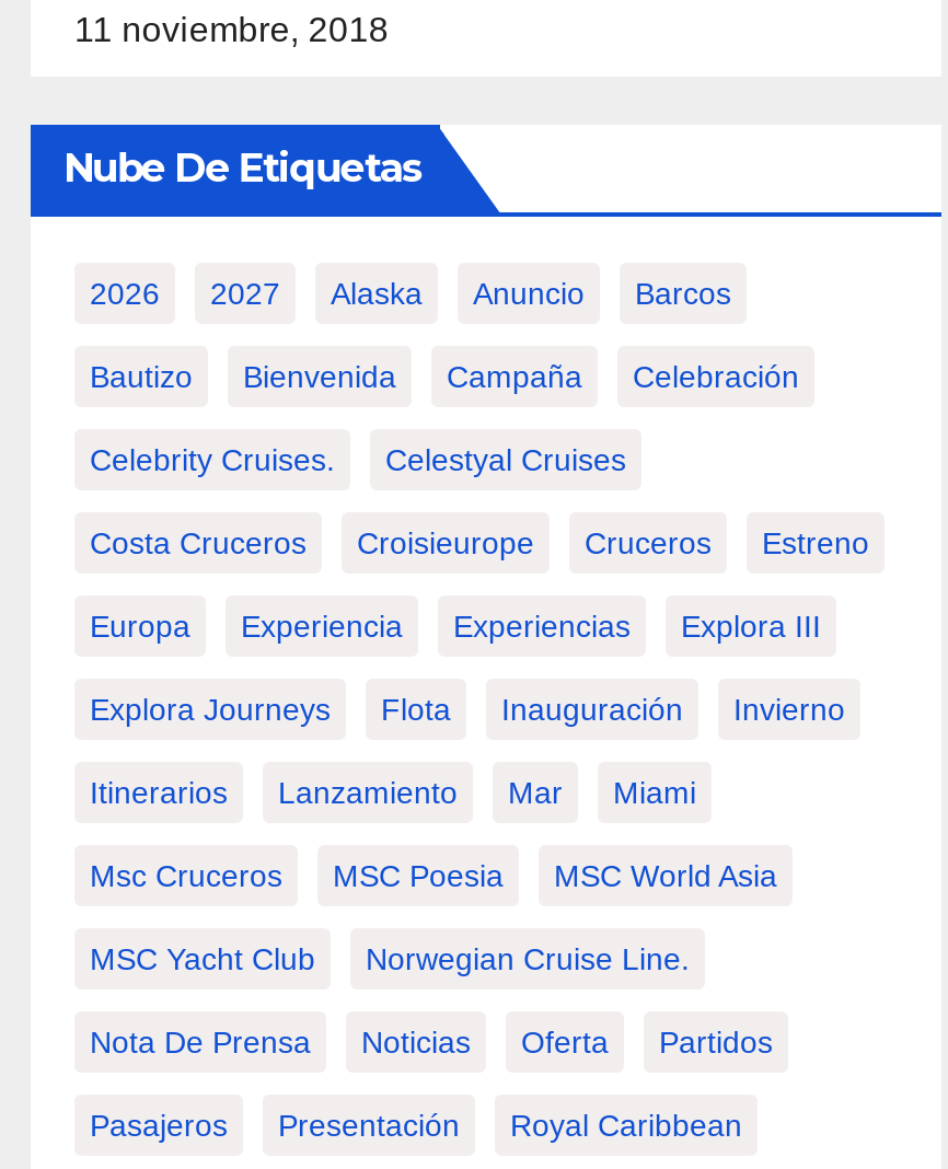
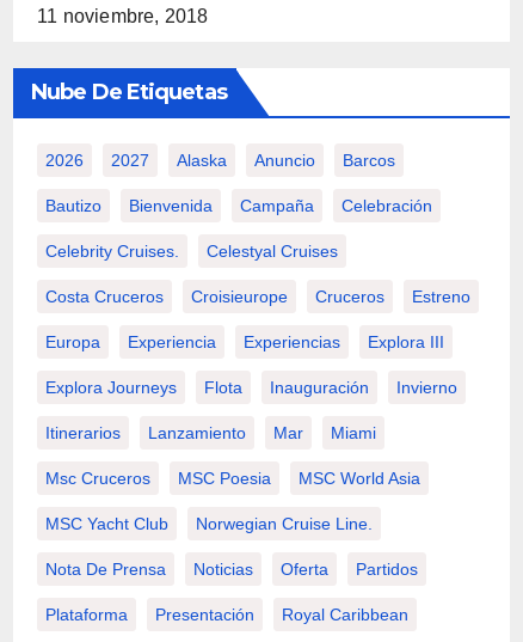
- Pasajeros
+ Plataforma
